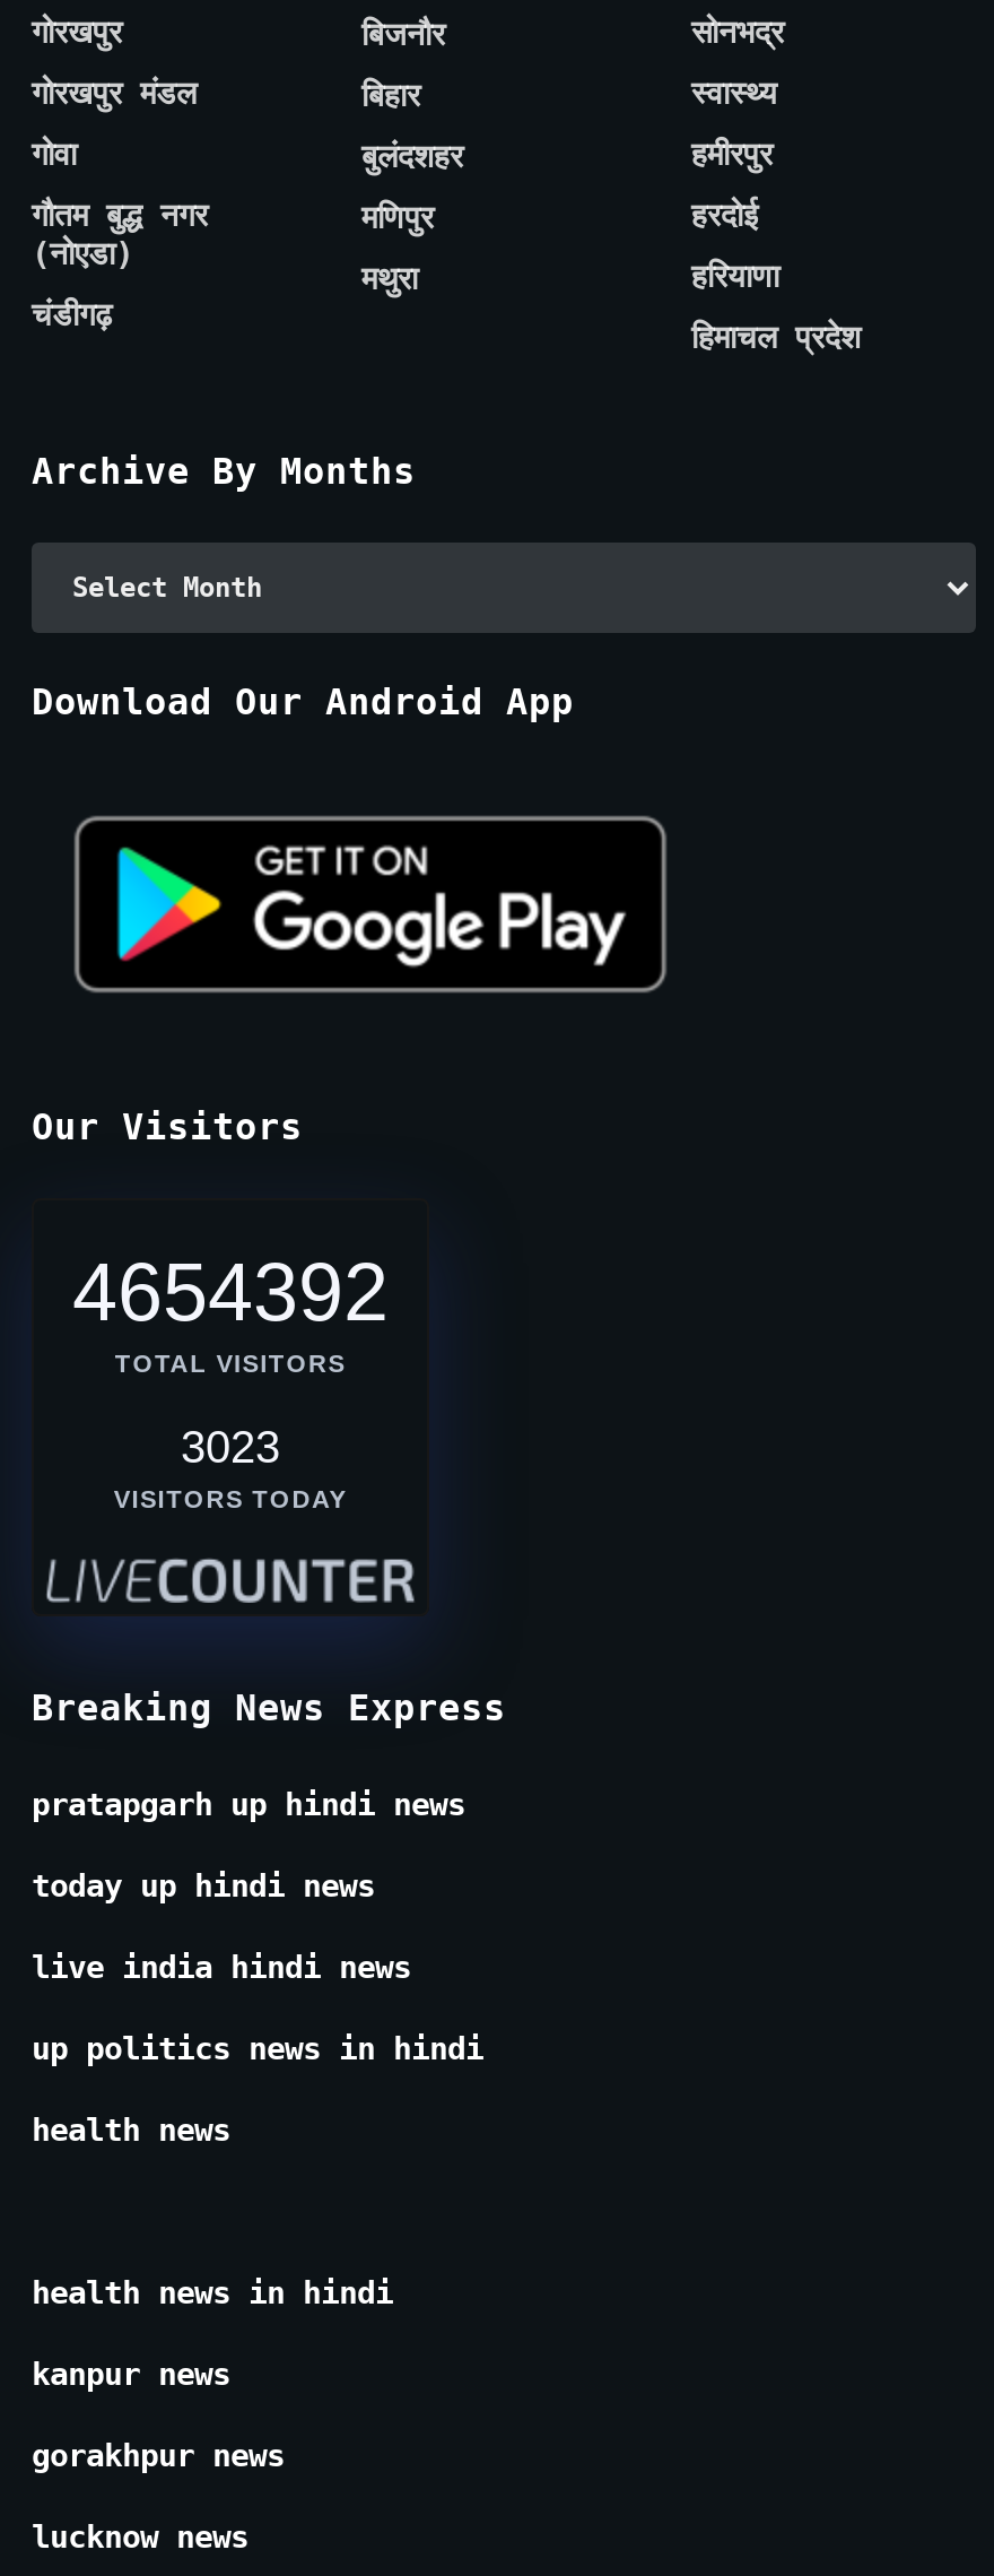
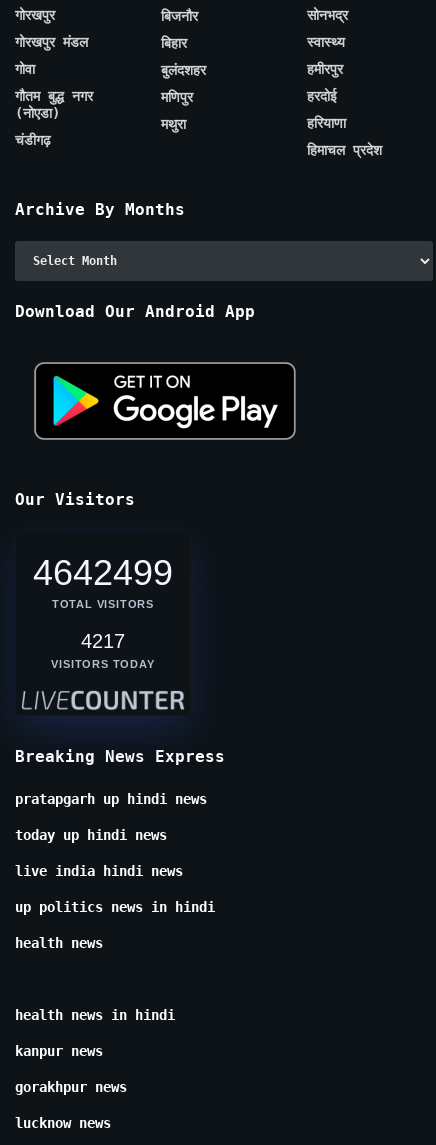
- 4654392
+ 4642499

- 3023
+ 4217
